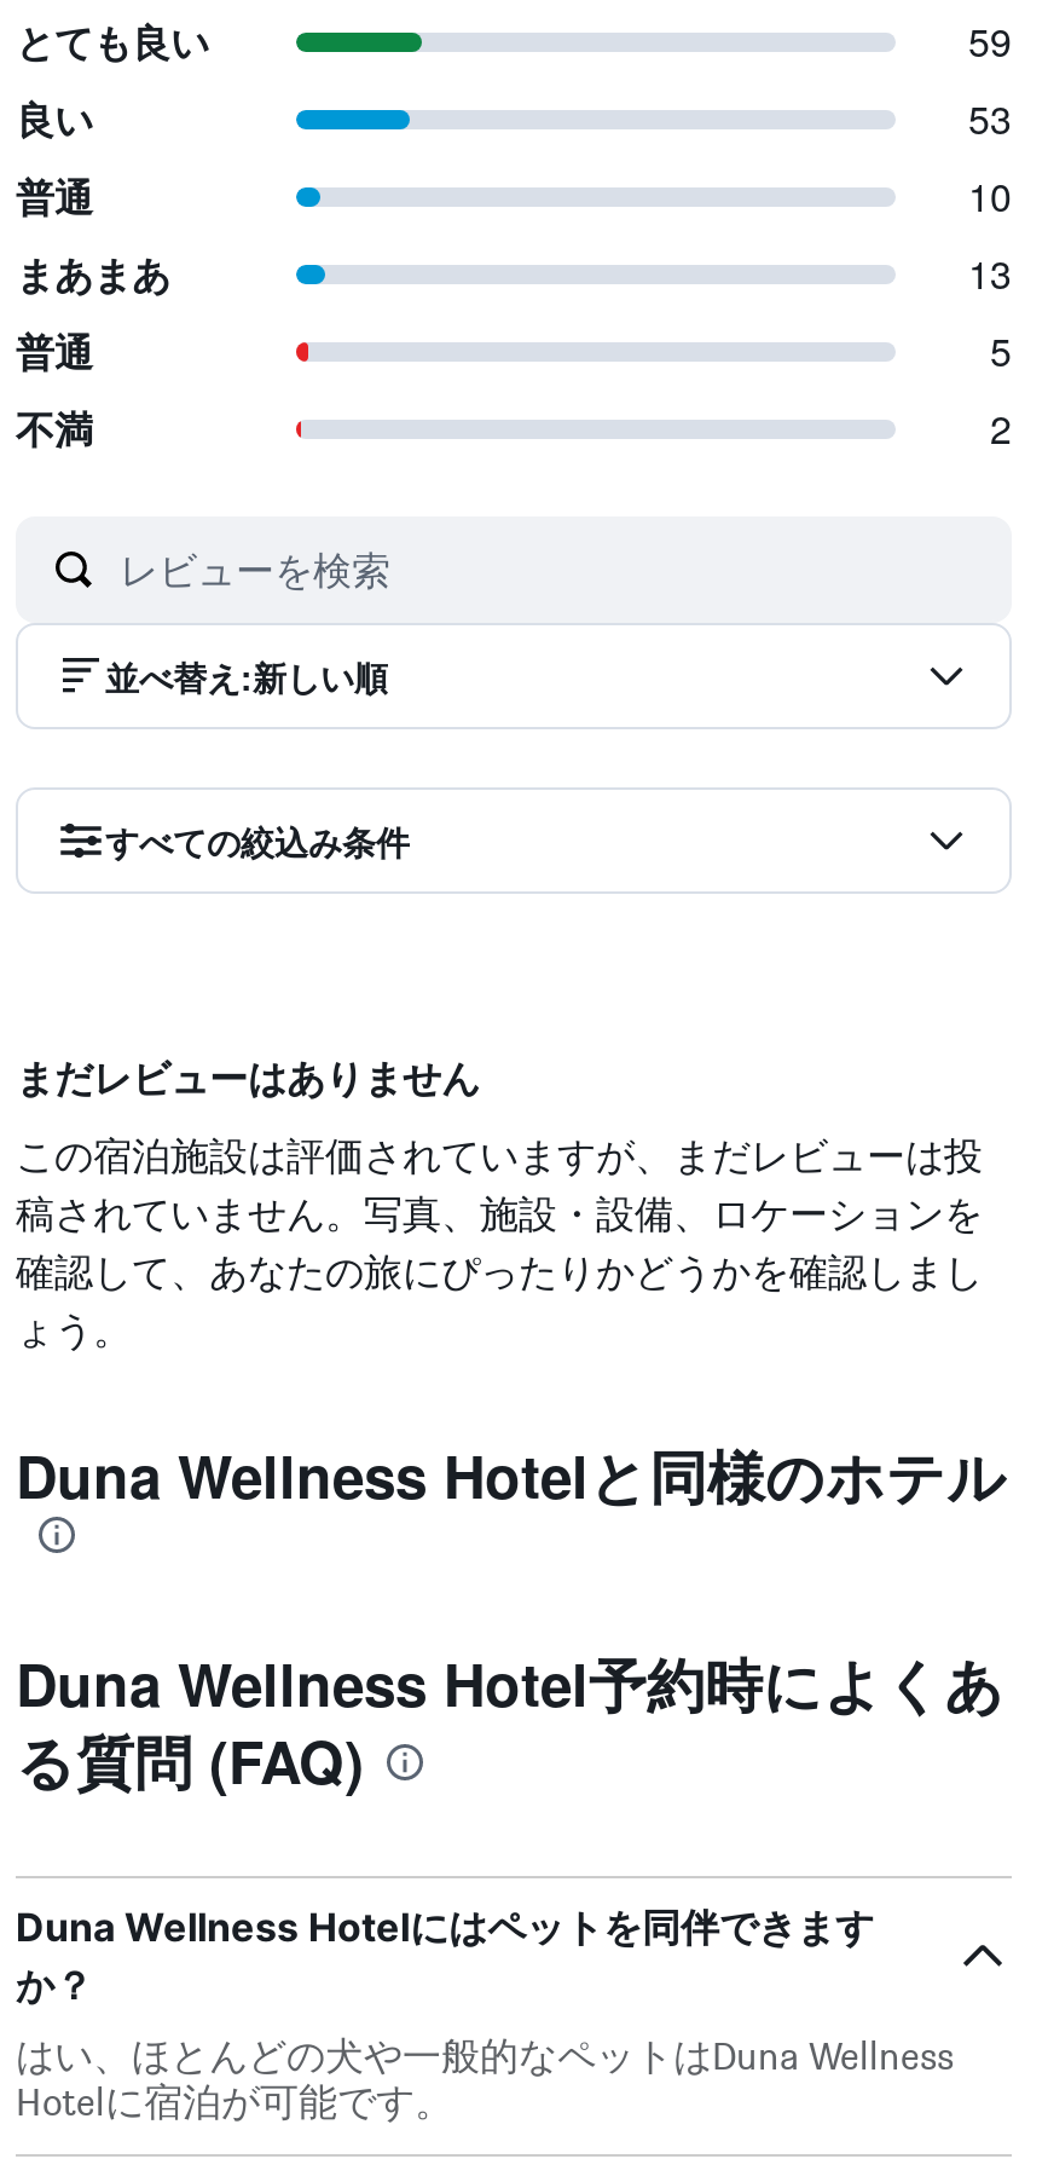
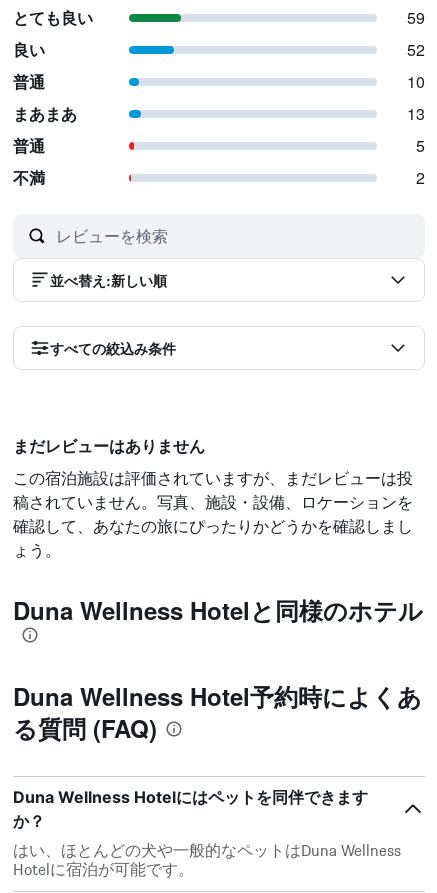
- 53
+ 52
